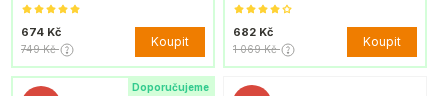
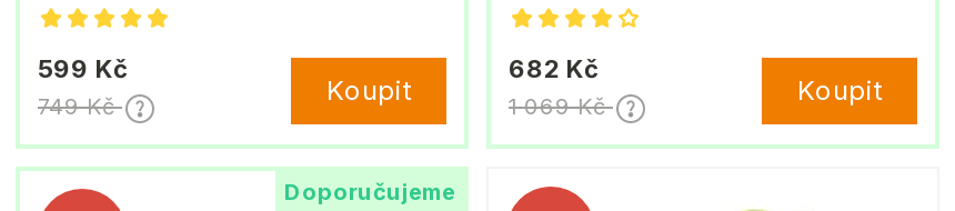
- 674 Kč
+ 599 Kč
